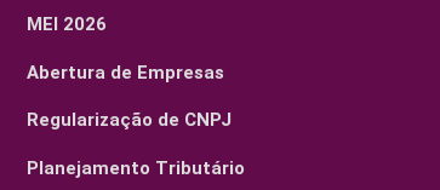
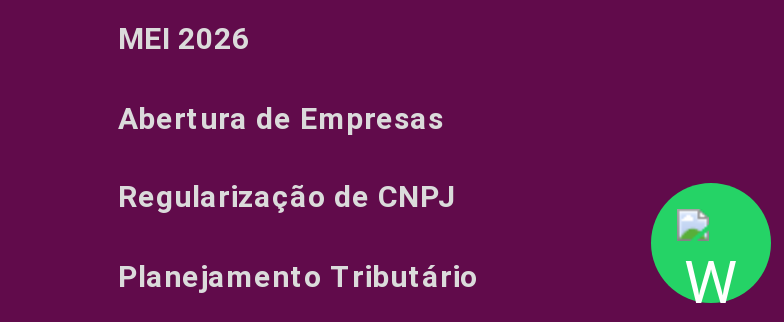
+ [image]
